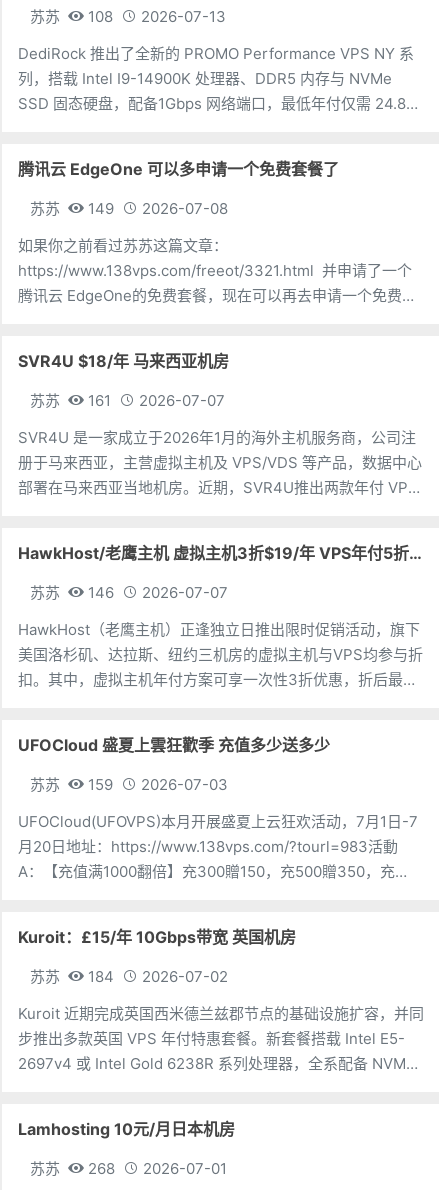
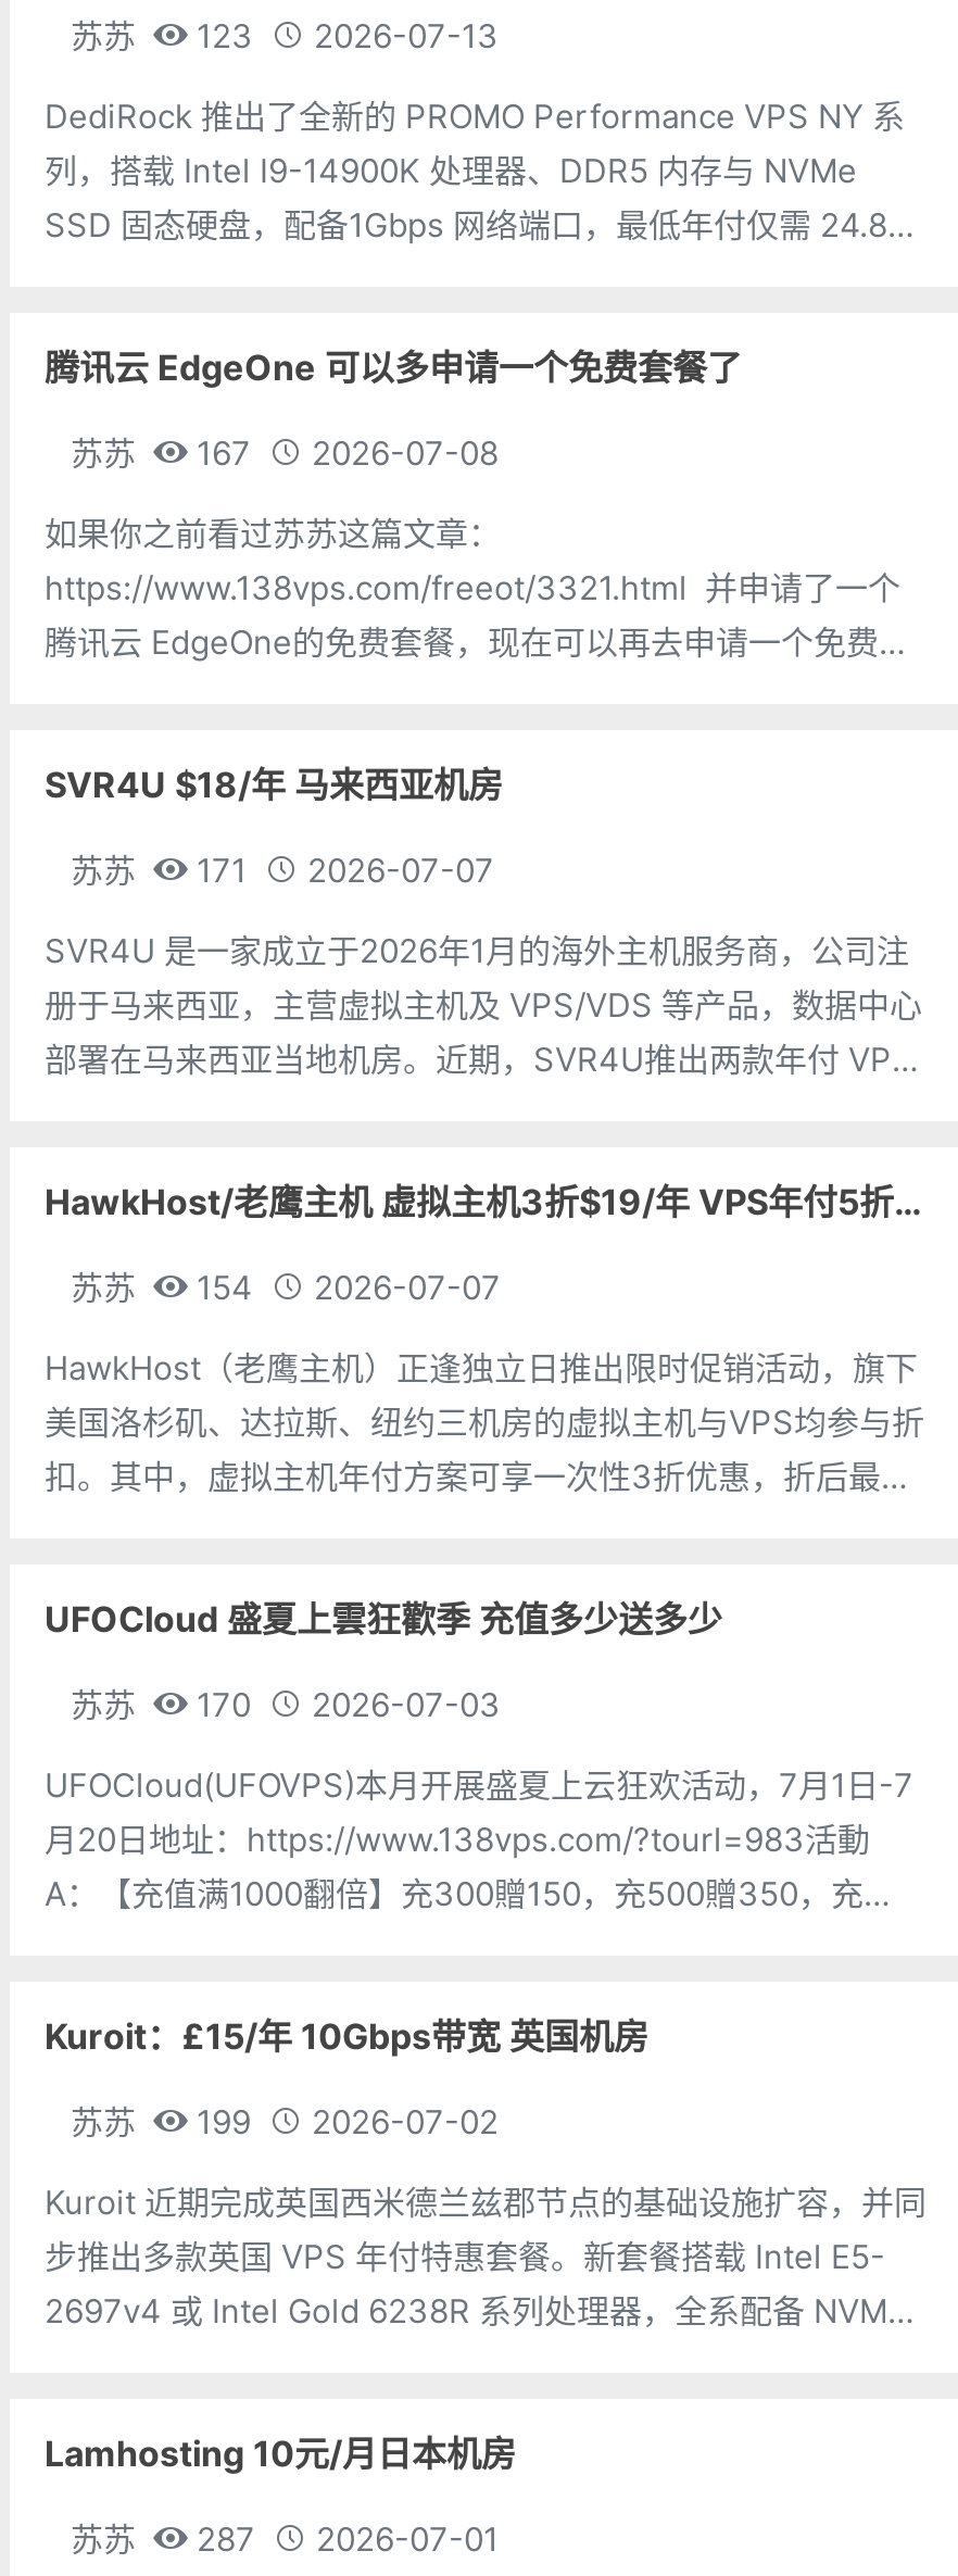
- 苏苏 108 2026-07-13
+ 苏苏 123 2026-07-13

- 苏苏 149 2026-07-08
+ 苏苏 167 2026-07-08

- 苏苏 161 2026-07-07
+ 苏苏 171 2026-07-07

- 苏苏 146 2026-07-07
+ 苏苏 154 2026-07-07

- 苏苏 159 2026-07-03
+ 苏苏 170 2026-07-03

- 苏苏 184 2026-07-02
+ 苏苏 199 2026-07-02

- 苏苏 268 2026-07-01
+ 苏苏 287 2026-07-01
